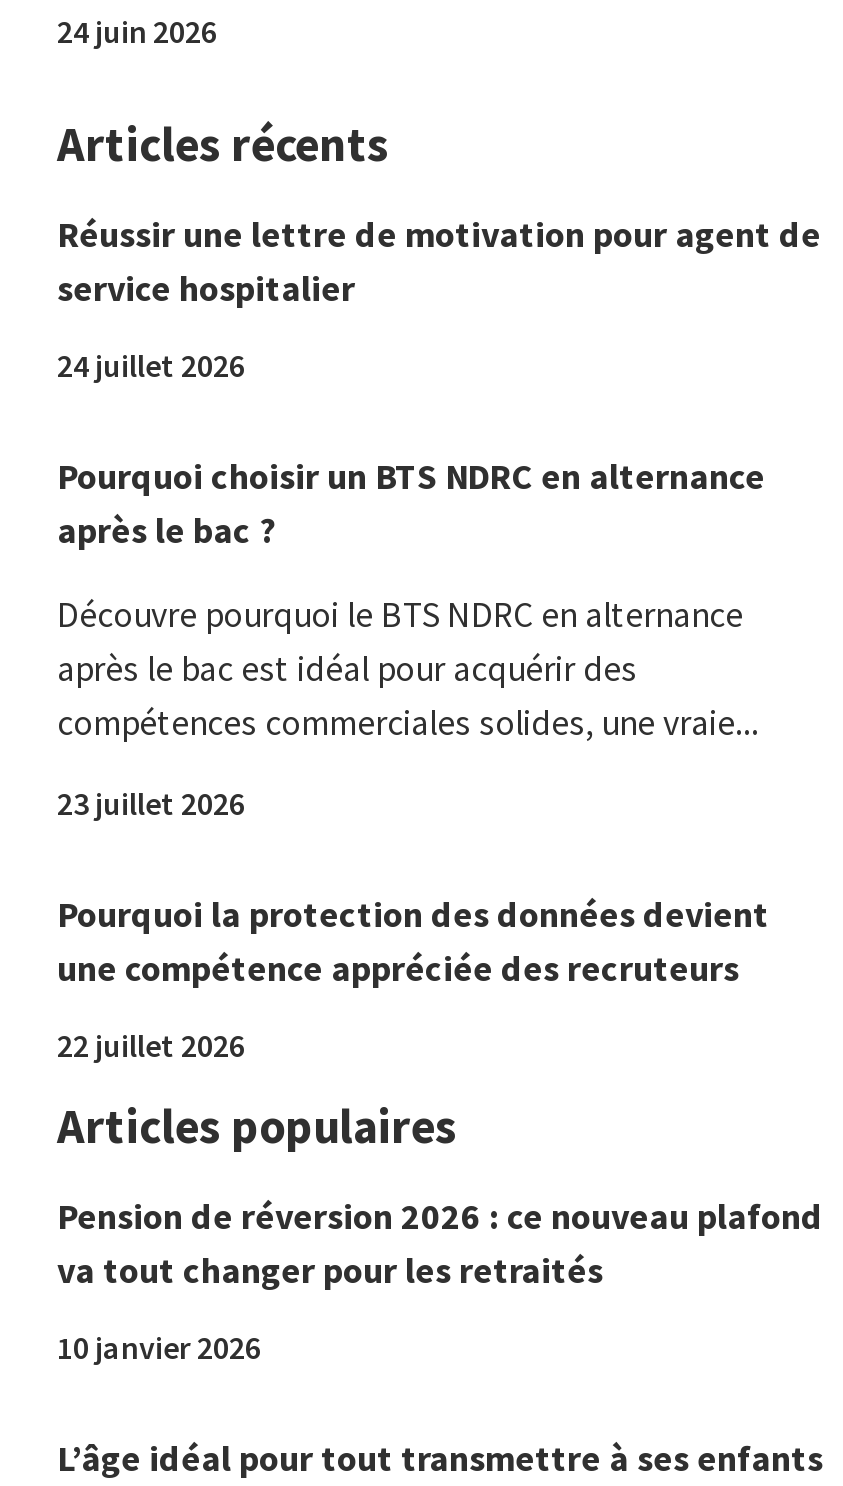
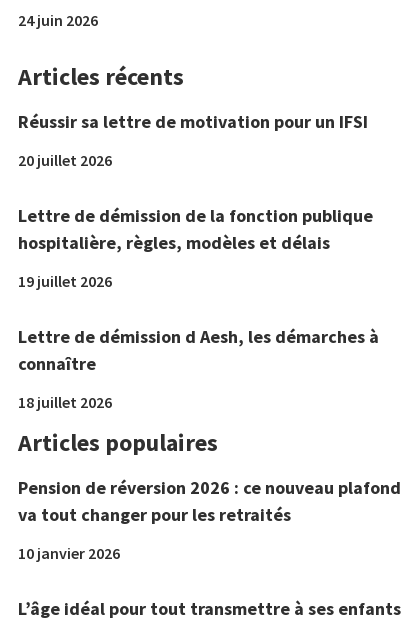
- Réussir une lettre de motivation pour agent de
- service hospitalier
- 24 juillet 2026
- Pourquoi choisir un BTS NDRC en alternance
- après le bac ?
- Découvre pourquoi le BTS NDRC en alternance
- après le bac est idéal pour acquérir des
- compétences commerciales solides, une vraie...
- 23 juillet 2026
- Pourquoi la protection des données devient
- une compétence appréciée des recruteurs
- 22 juillet 2026
+ Réussir sa lettre de motivation pour un IFSI
+ 20 juillet 2026
+ Lettre de démission de la fonction publique
+ hospitalière, règles, modèles et délais
+ 19 juillet 2026
+ Lettre de démission d Aesh, les démarches à
+ connaître
+ 18 juillet 2026
